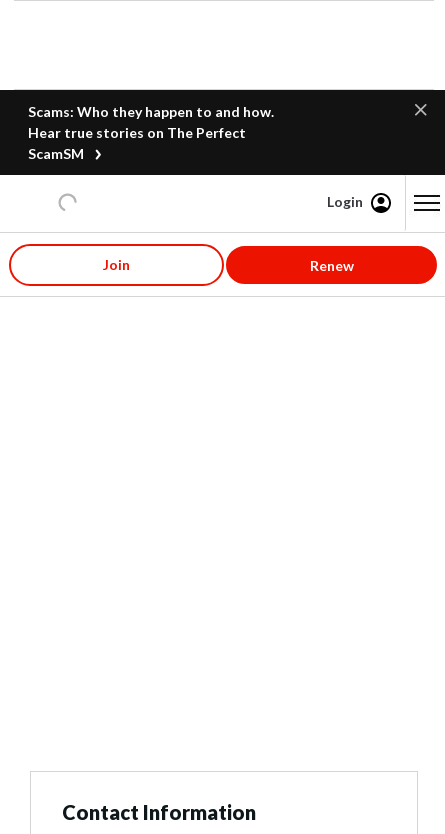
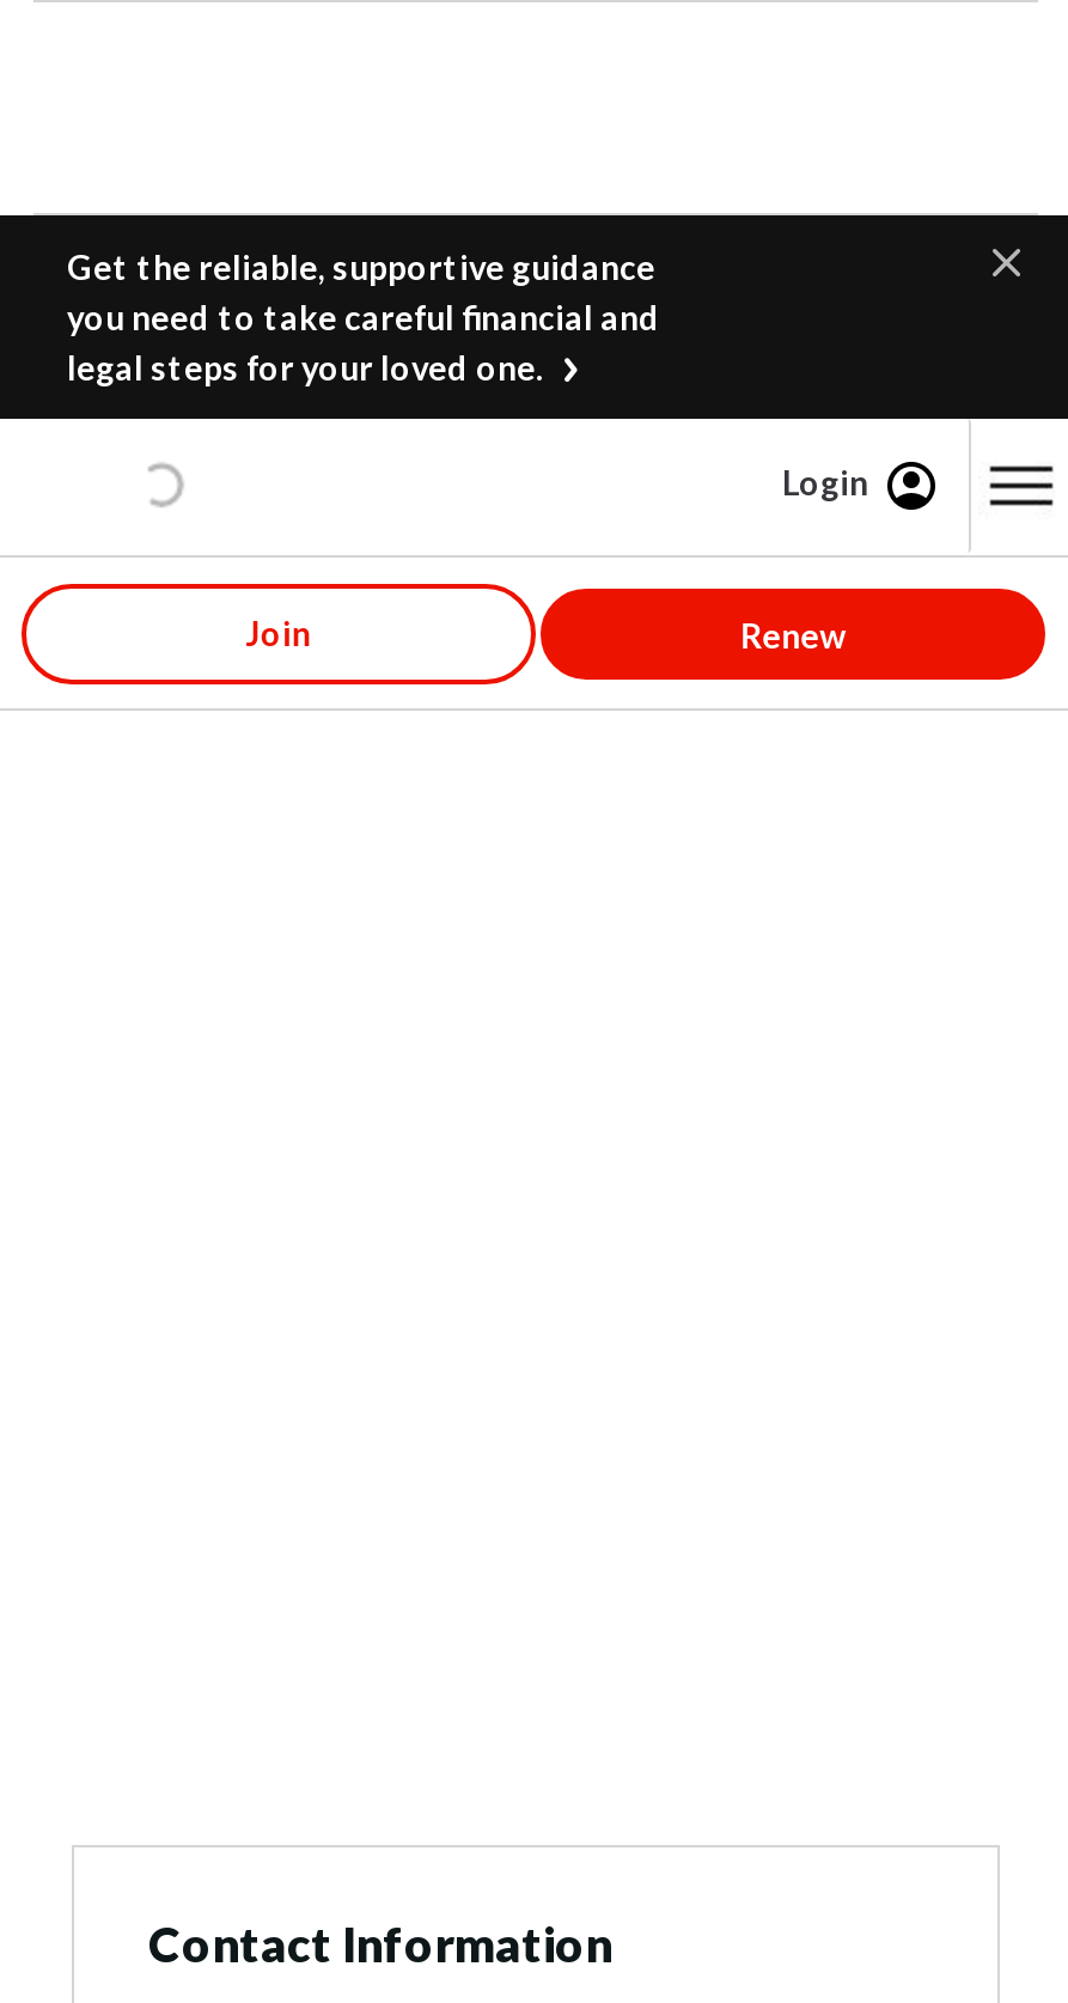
- Scams: Who they happen to and how.
- Hear true stories on The Perfect
- ScamSM
+ Get the reliable, supportive guidance
+ you need to take careful financial and
+ legal steps for your loved one.
